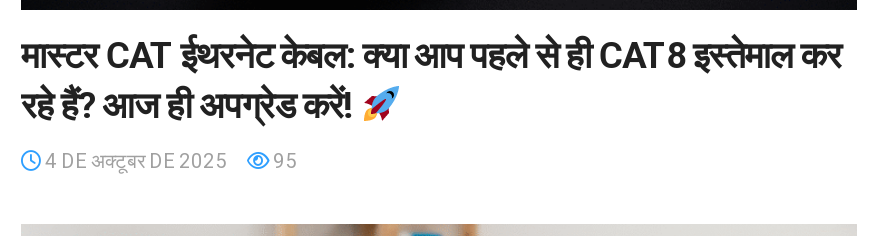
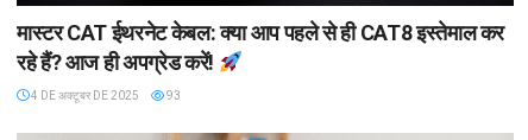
- 4 DE अक्टूबर DE 2025 95
+ 4 DE अक्टूबर DE 2025 93
